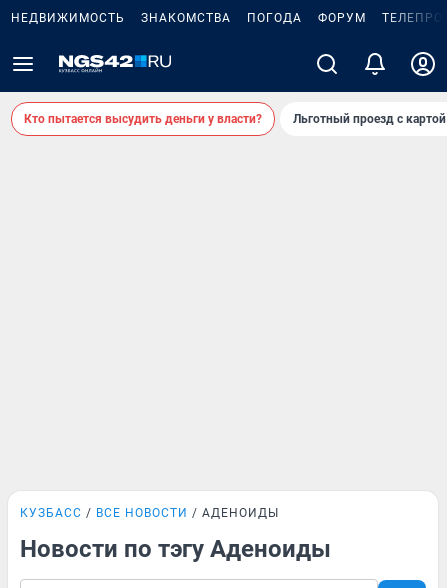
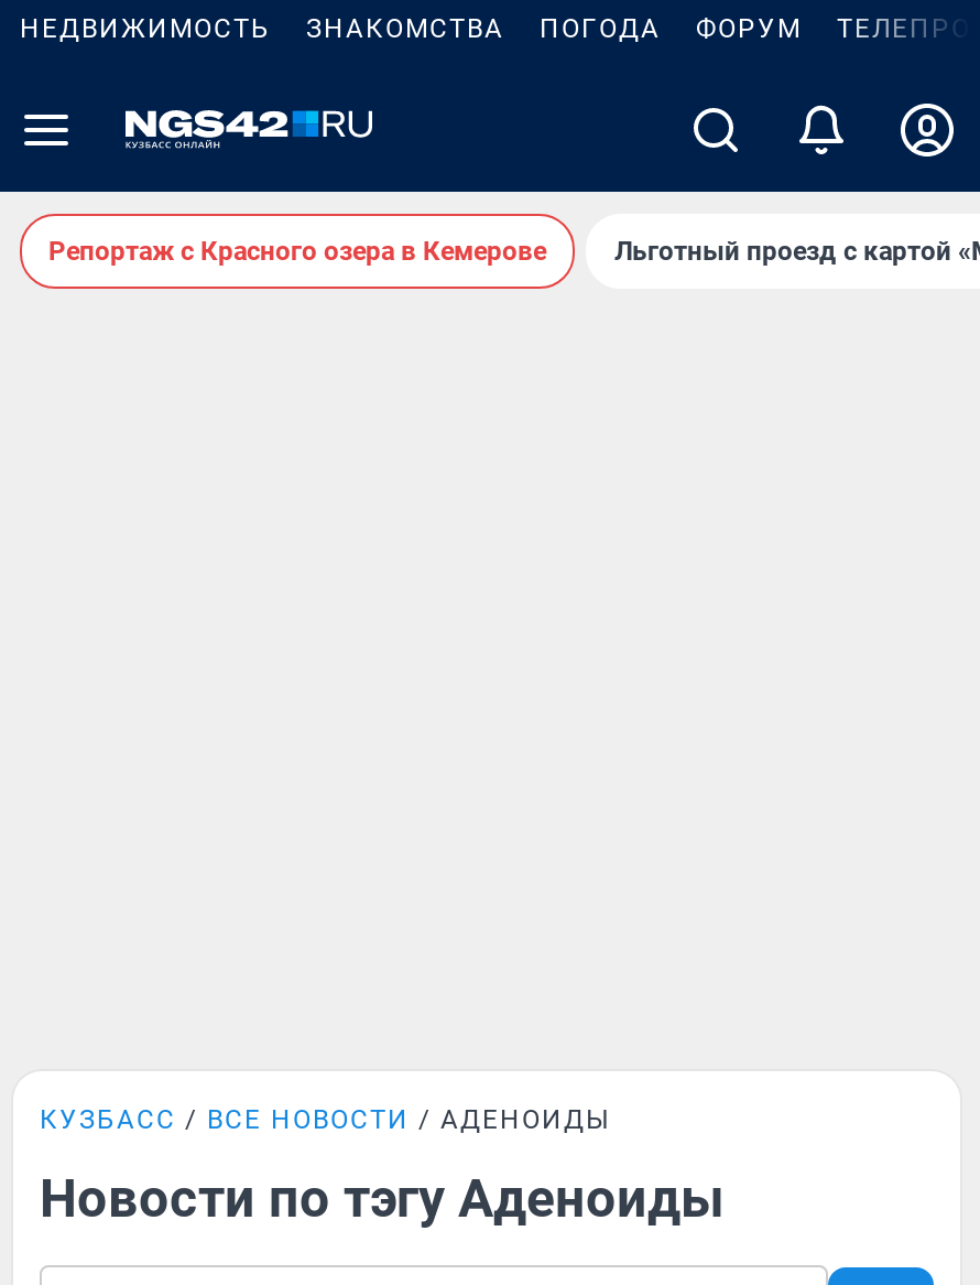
- Кто пытается высудить деньги у власти?
+ Репортаж с Красного озера в Кемерове
